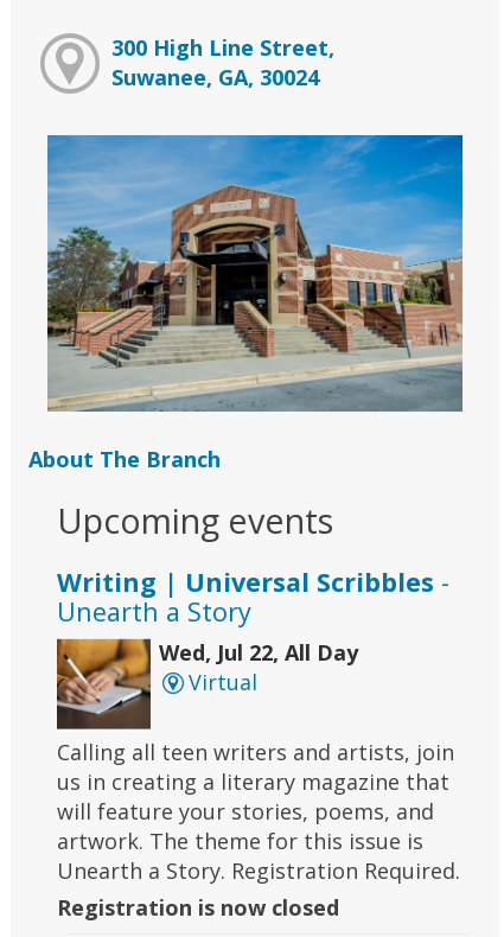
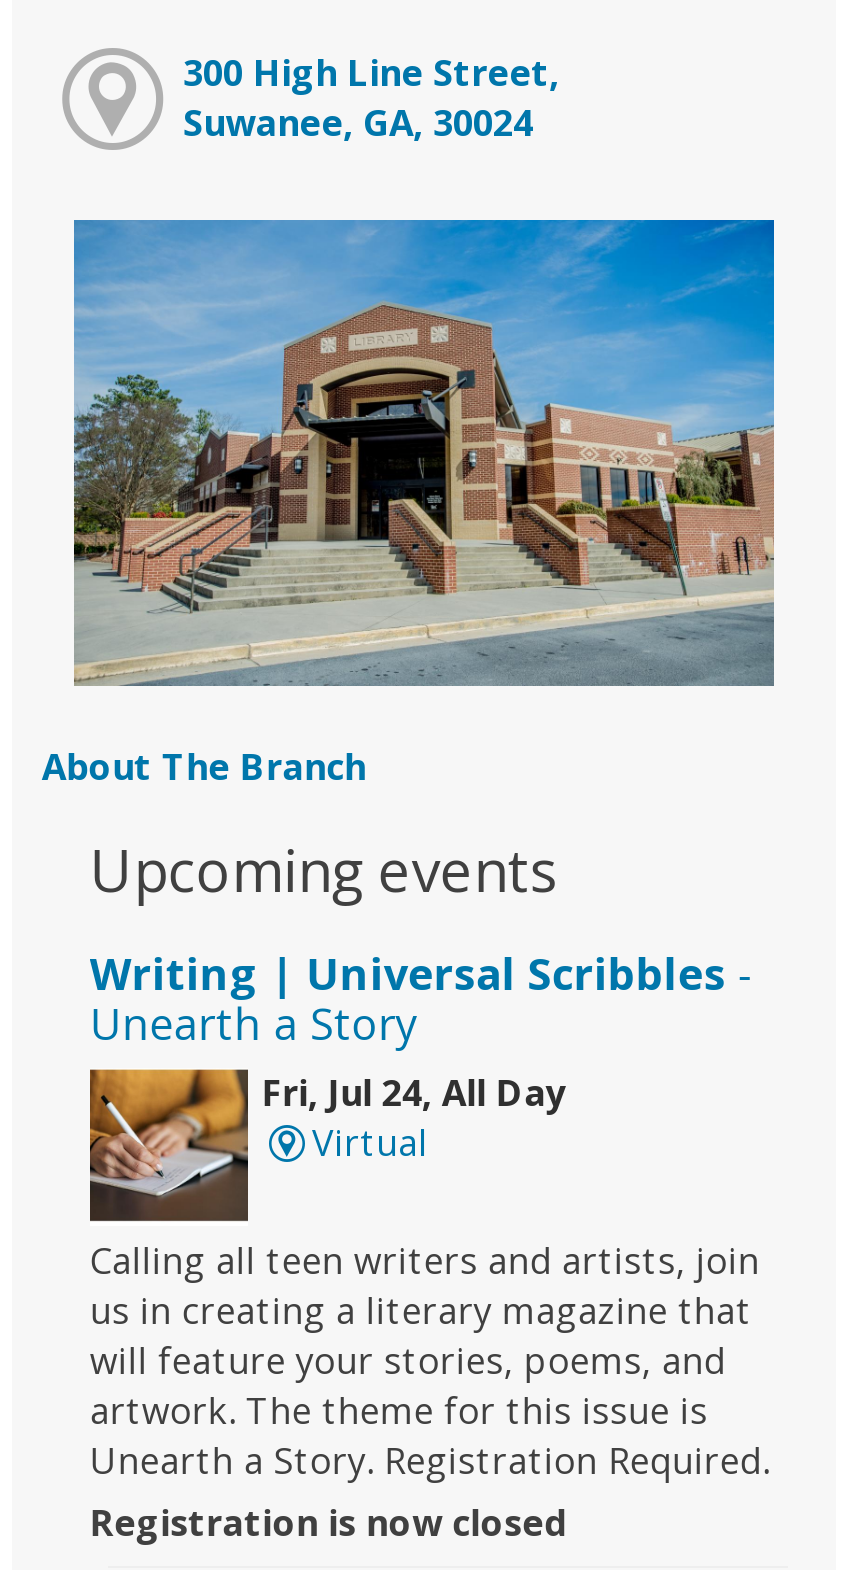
- Wed, Jul 22, All Day
+ Fri, Jul 24, All Day
